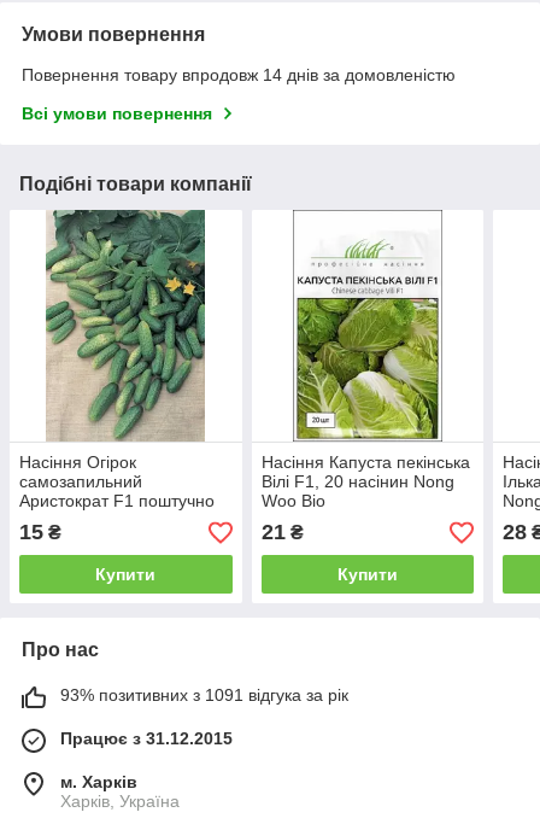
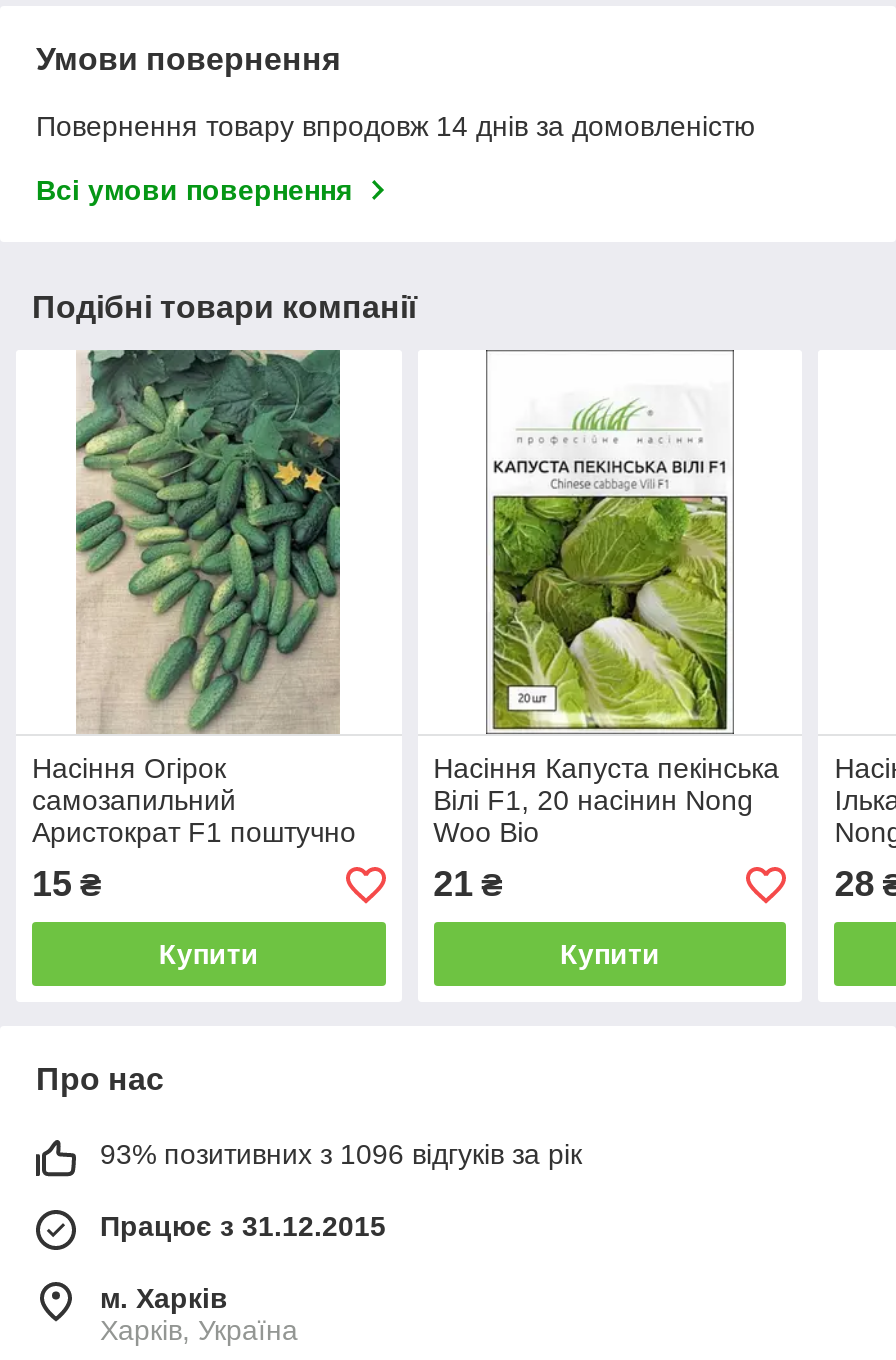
- 93% позитивних з 1091 відгука за рік
+ 93% позитивних з 1096 відгуків за рік
